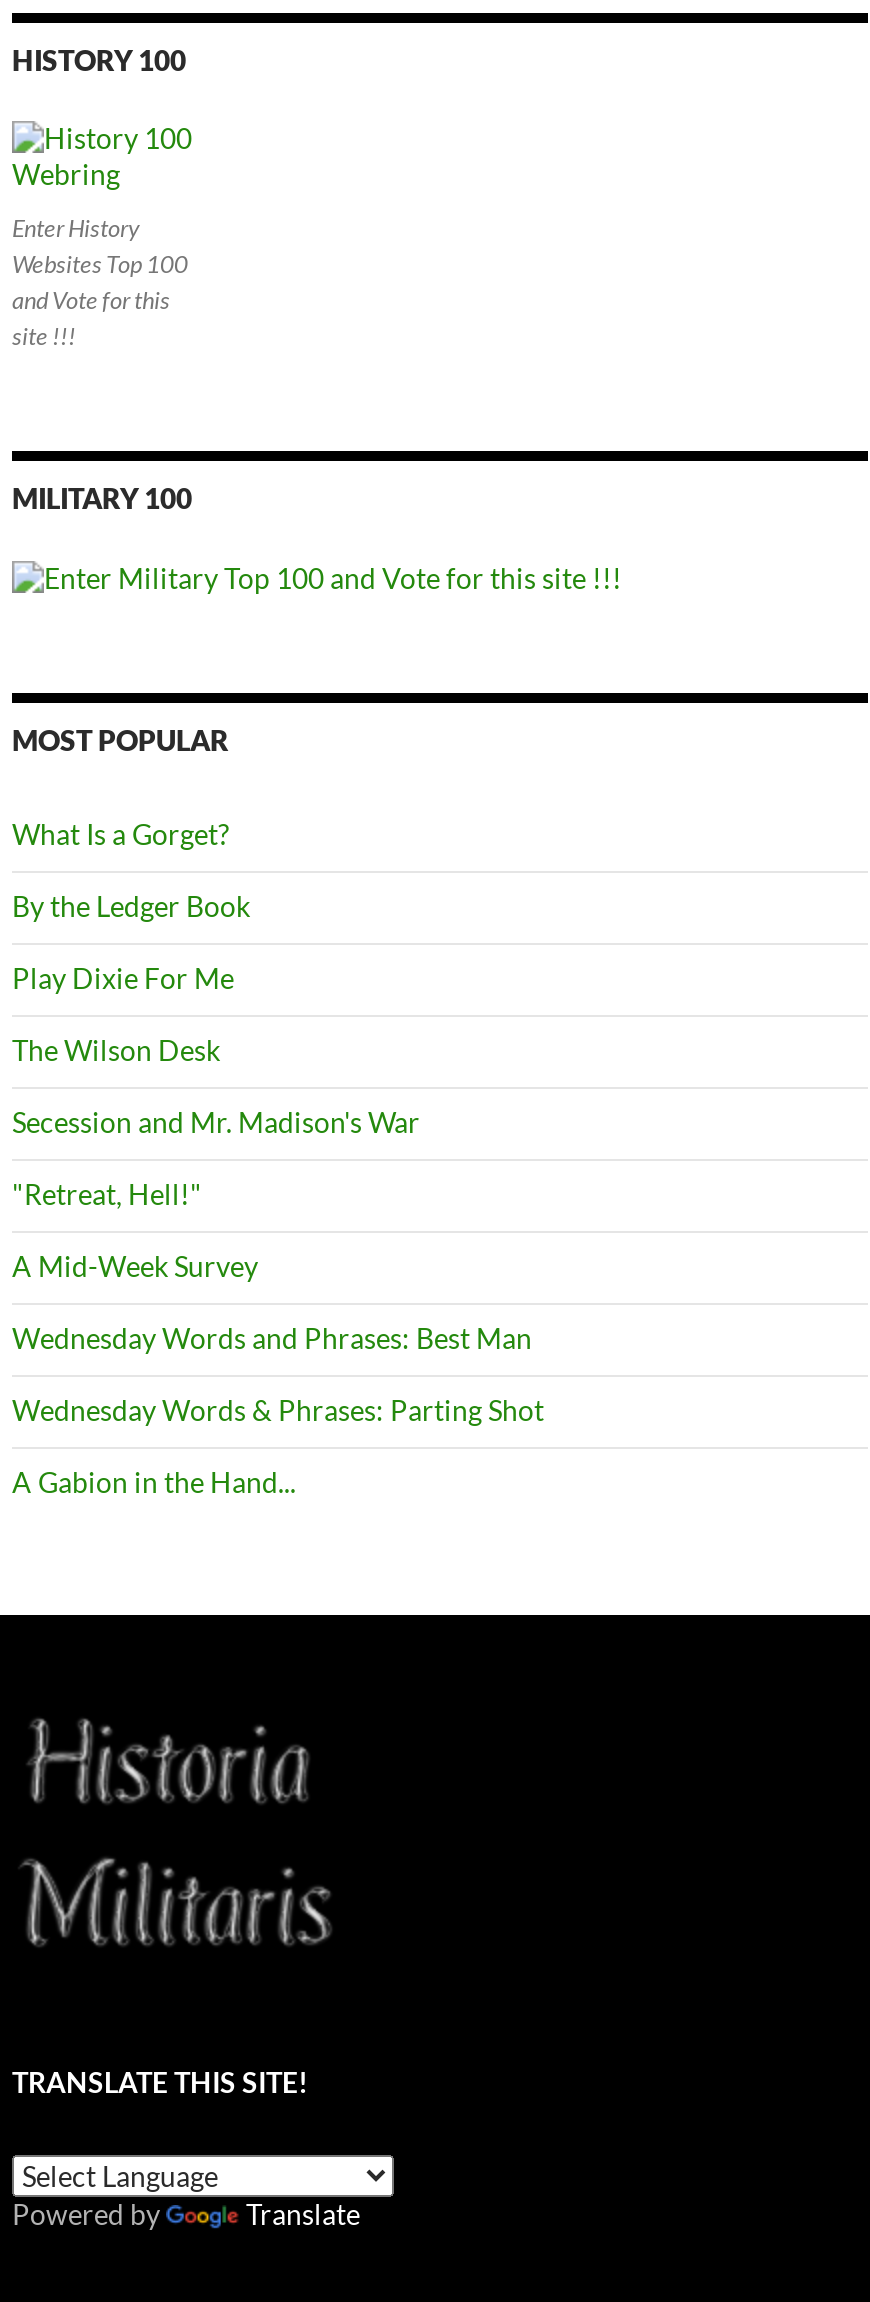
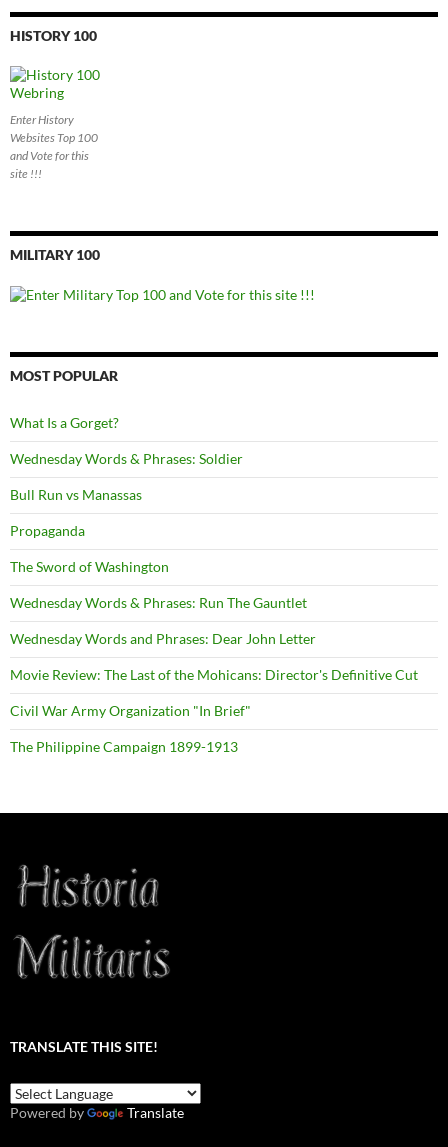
- By the Ledger Book
+ Wednesday Words & Phrases: Soldier

- Play Dixie For Me
+ Bull Run vs Manassas

- The Wilson Desk
+ Propaganda

- Secession and Mr. Madison's War
+ The Sword of Washington

- "Retreat, Hell!"
+ Wednesday Words & Phrases: Run The Gauntlet

- A Mid-Week Survey
+ Wednesday Words and Phrases: Dear John Letter

- Wednesday Words and Phrases: Best Man
+ Movie Review: The Last of the Mohicans: Director's Definitive Cut

- Wednesday Words & Phrases: Parting Shot
+ Civil War Army Organization "In Brief"

- A Gabion in the Hand...
+ The Philippine Campaign 1899-1913
